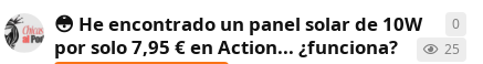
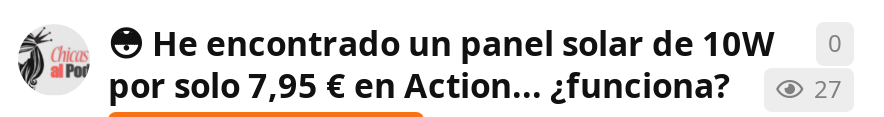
- 25
+ 27
